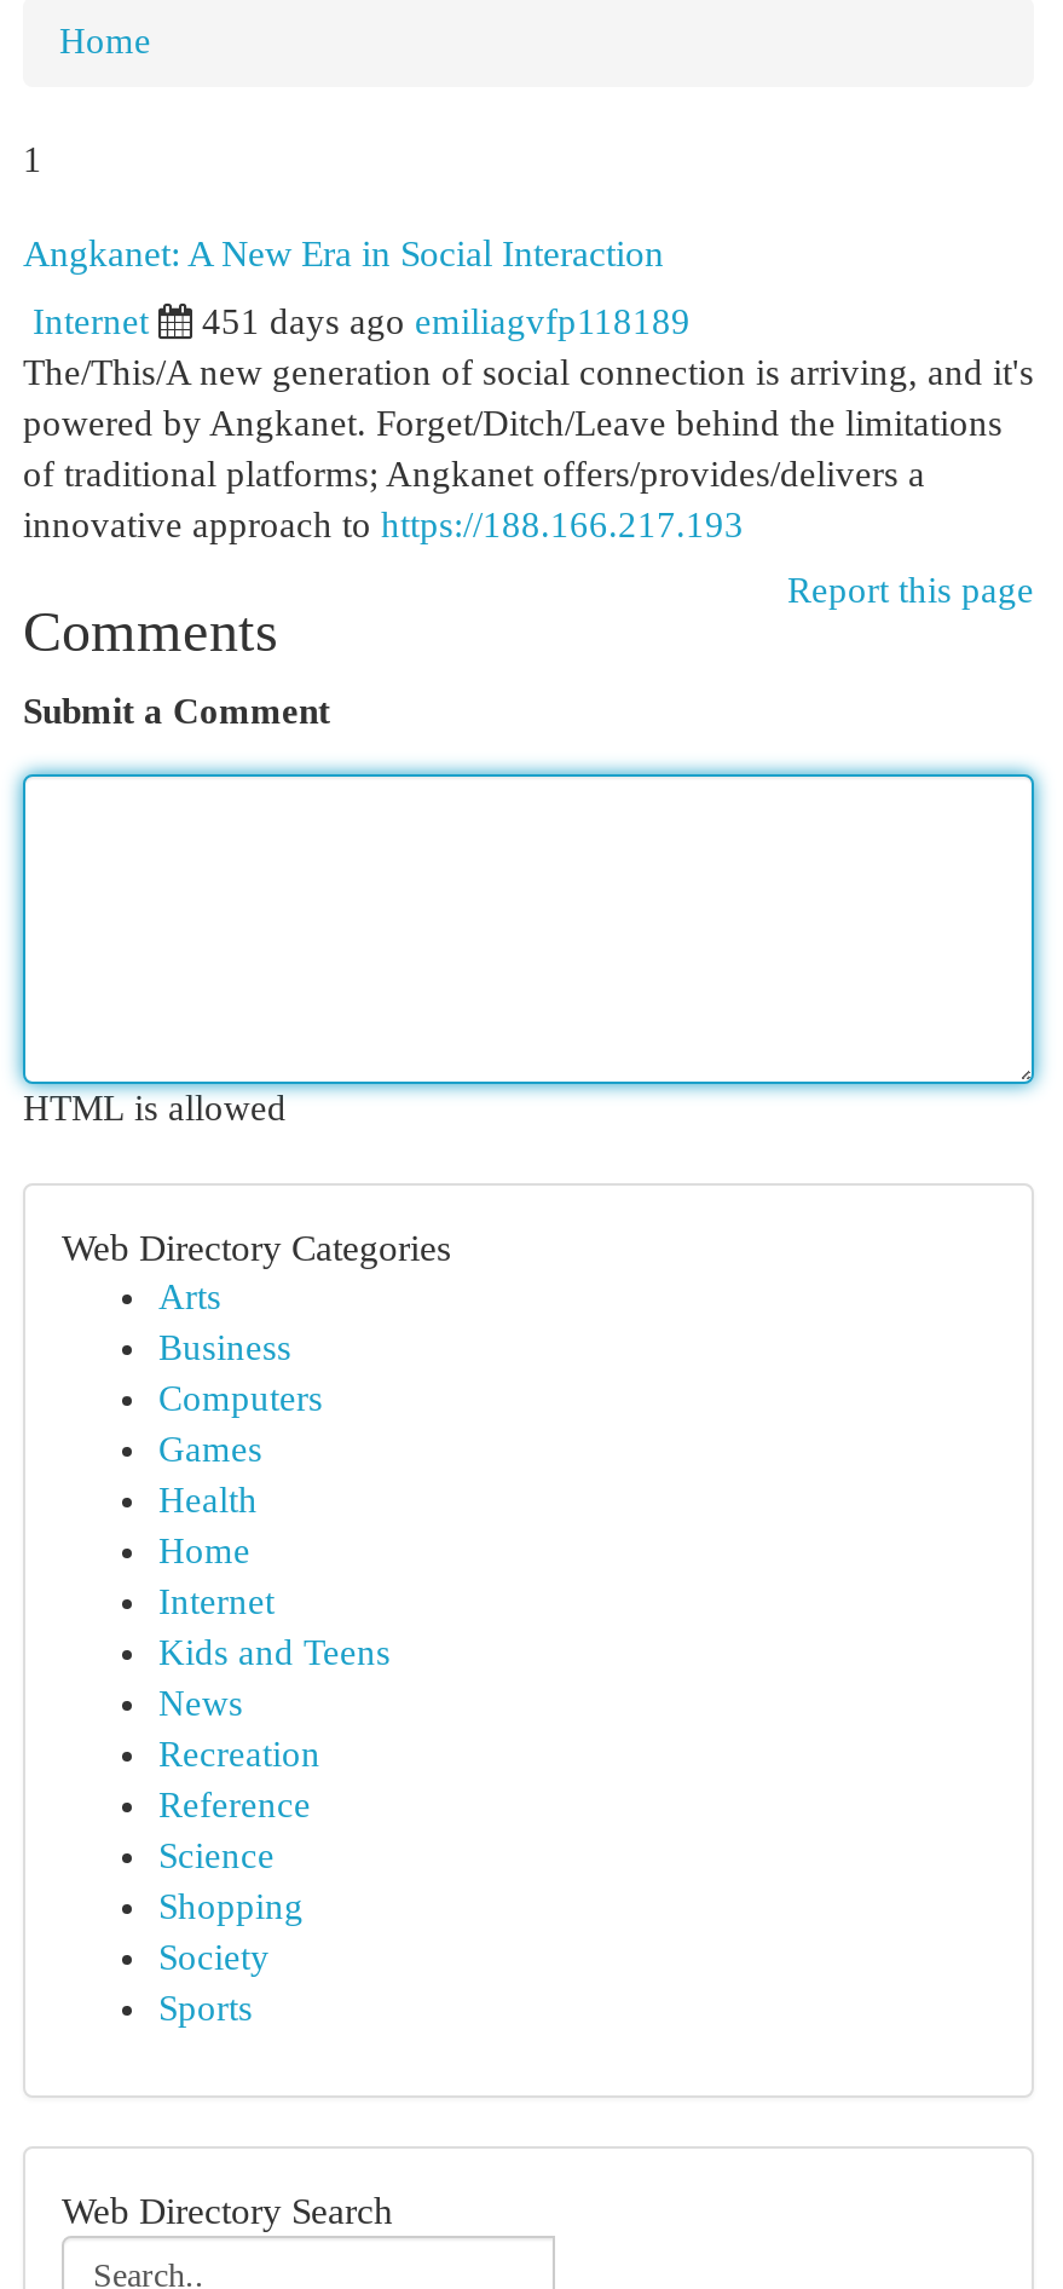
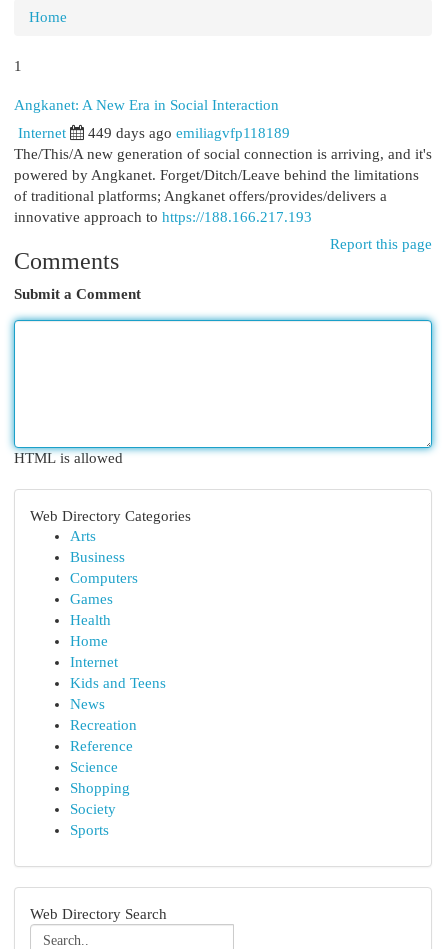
- 451 days ago emiliagvfp118189
+ 449 days ago emiliagvfp118189
